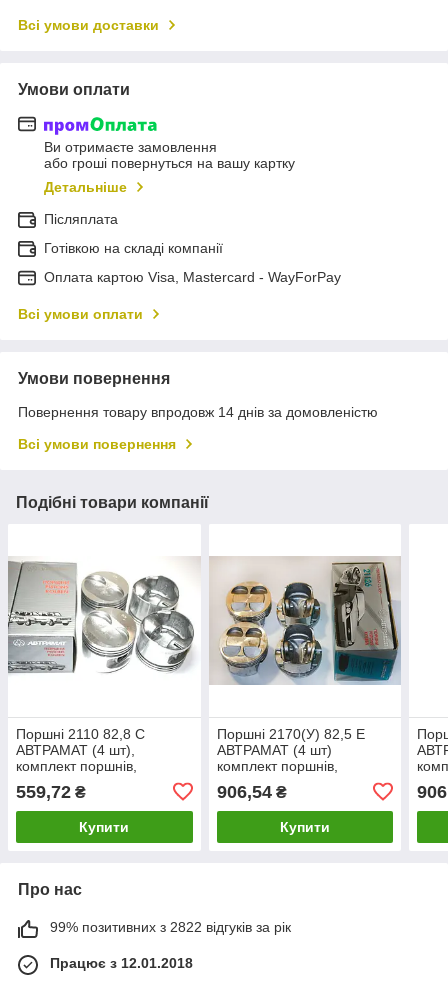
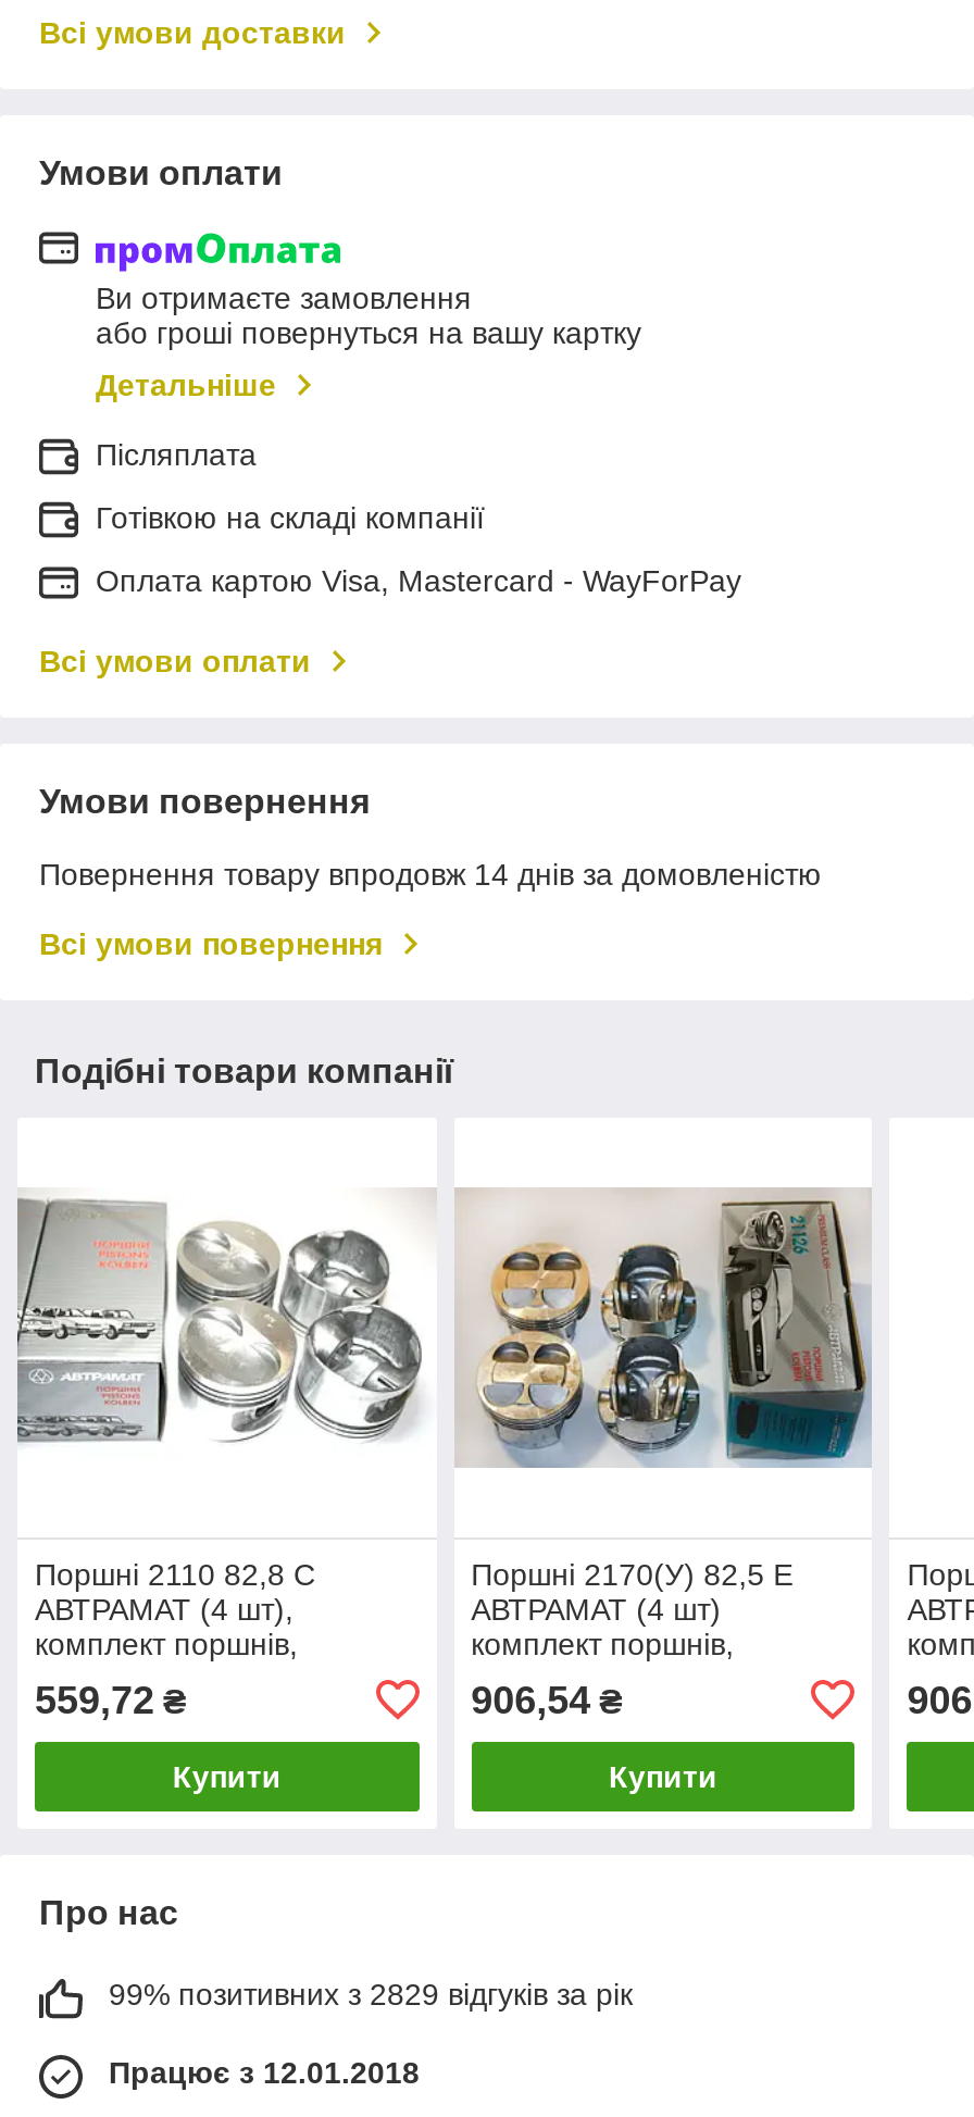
- 99% позитивних з 2822 відгуків за рік
+ 99% позитивних з 2829 відгуків за рік
